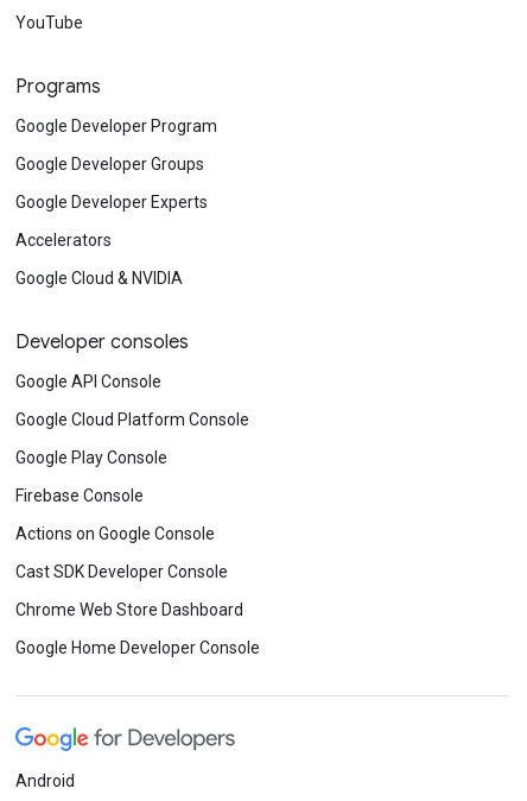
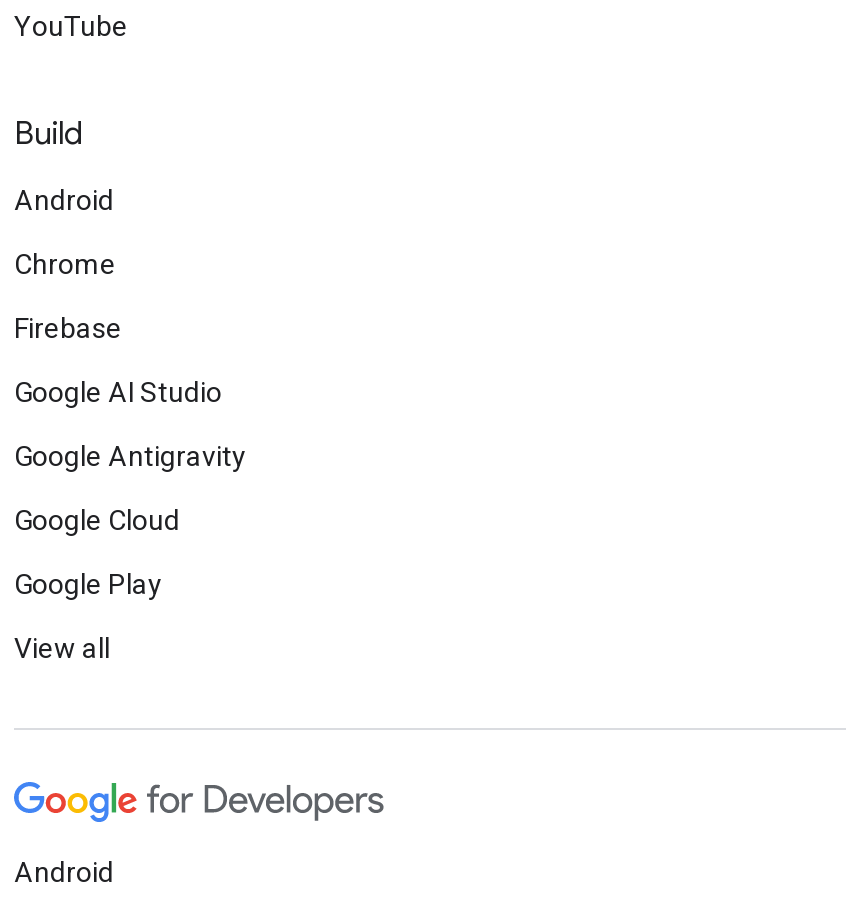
- Programs
- Google Developer Program
- Google Developer Groups
- Google Developer Experts
- Accelerators
- Google Cloud & NVIDIA
- Developer consoles
- Google API Console
- Google Cloud Platform Console
- Google Play Console
- Firebase Console
- Actions on Google Console
- Cast SDK Developer Console
- Chrome Web Store Dashboard
- Google Home Developer Console
+ Build
+ Android
+ Chrome
+ Firebase
+ Google AI Studio
+ Google Antigravity
+ Google Cloud
+ Google Play
+ View all
